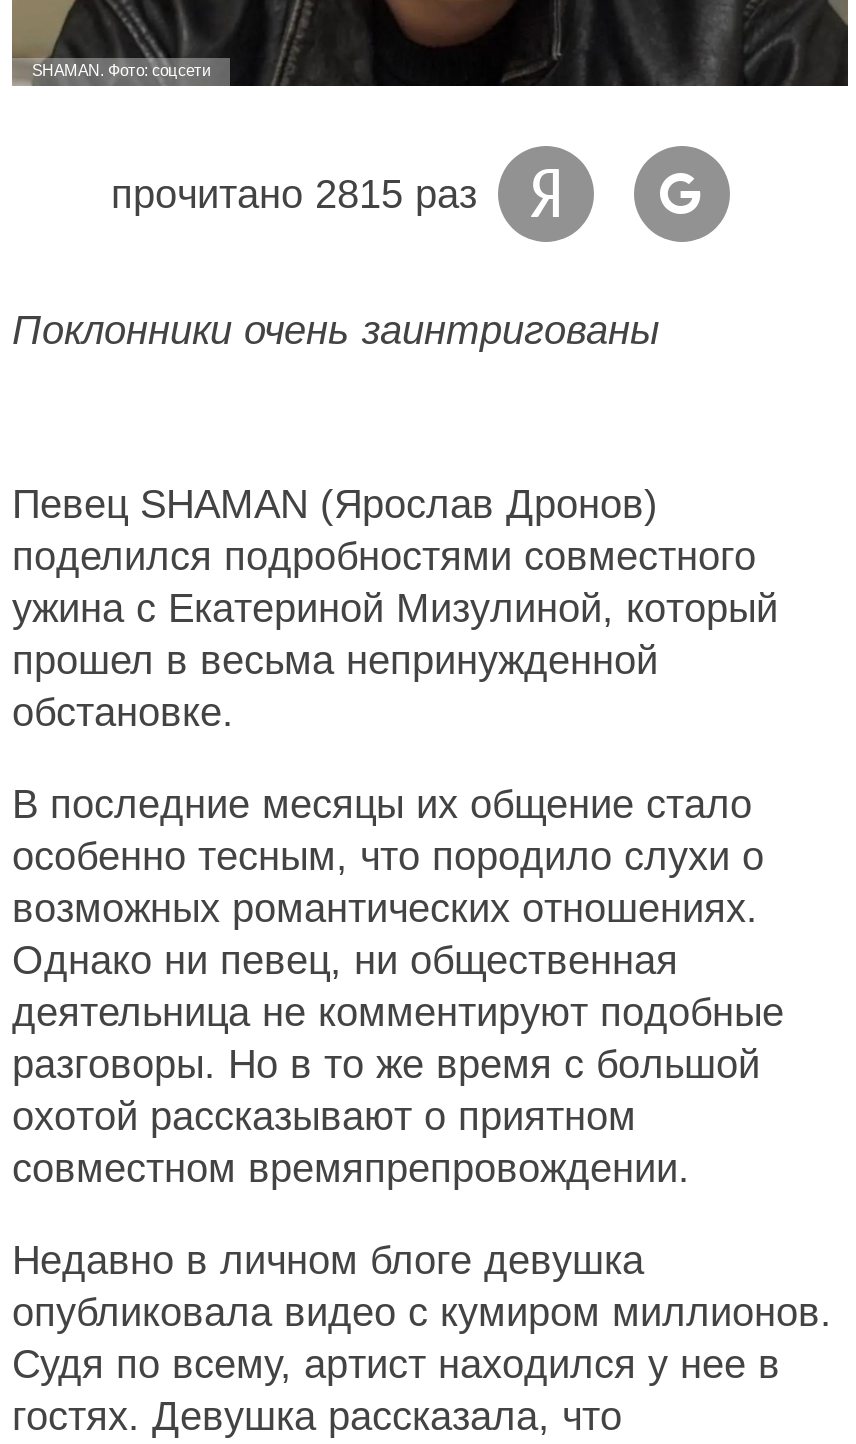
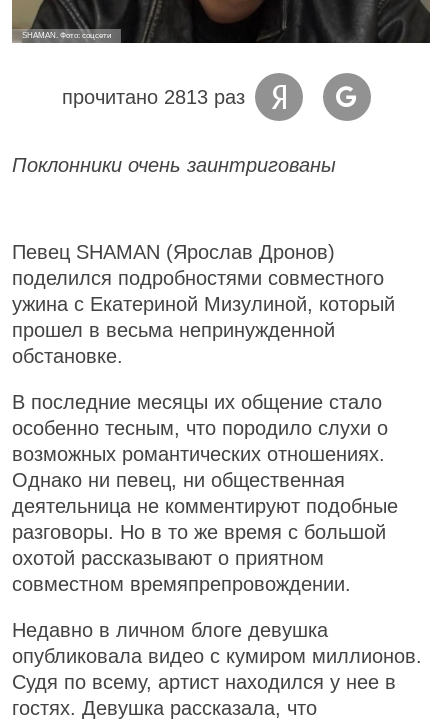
- прочитано 2815 раз
+ прочитано 2813 раз
